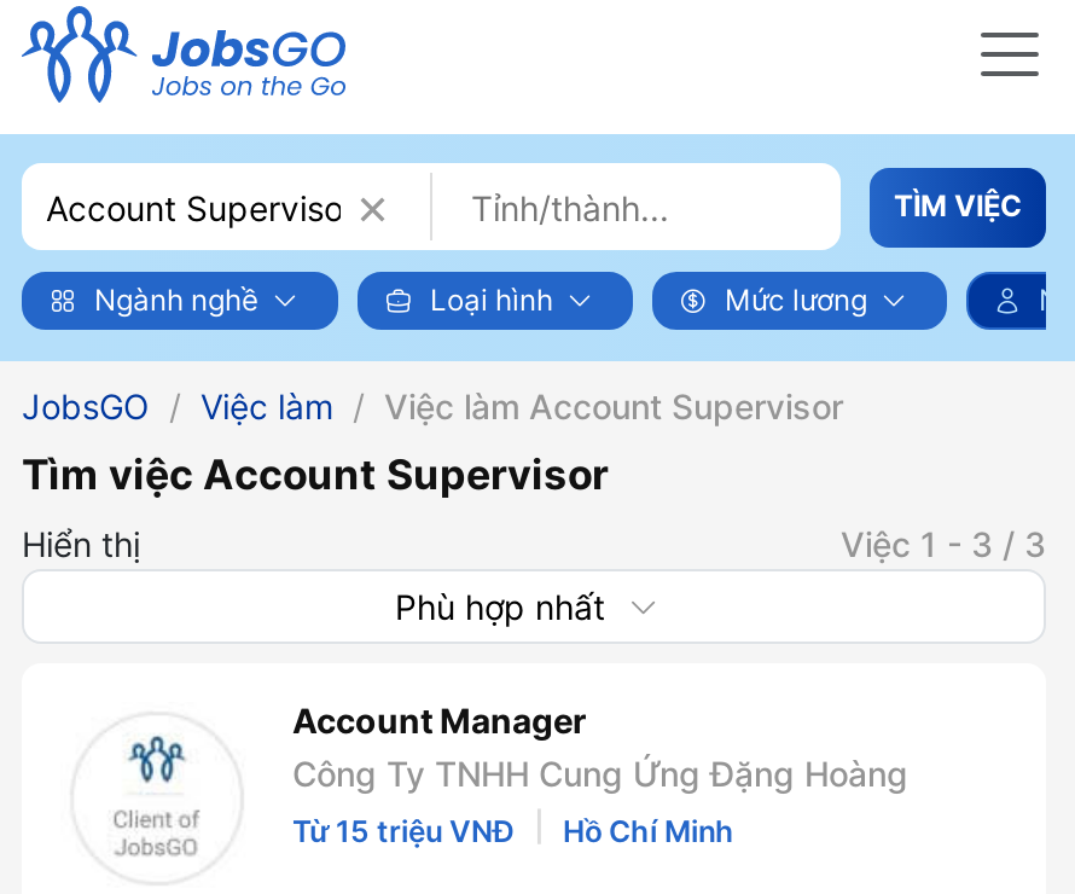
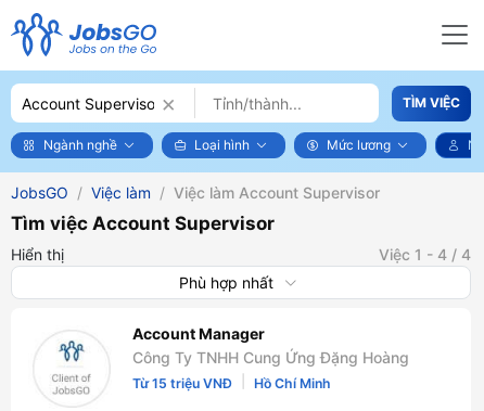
- Việc 1 - 3 / 3
+ Việc 1 - 4 / 4
